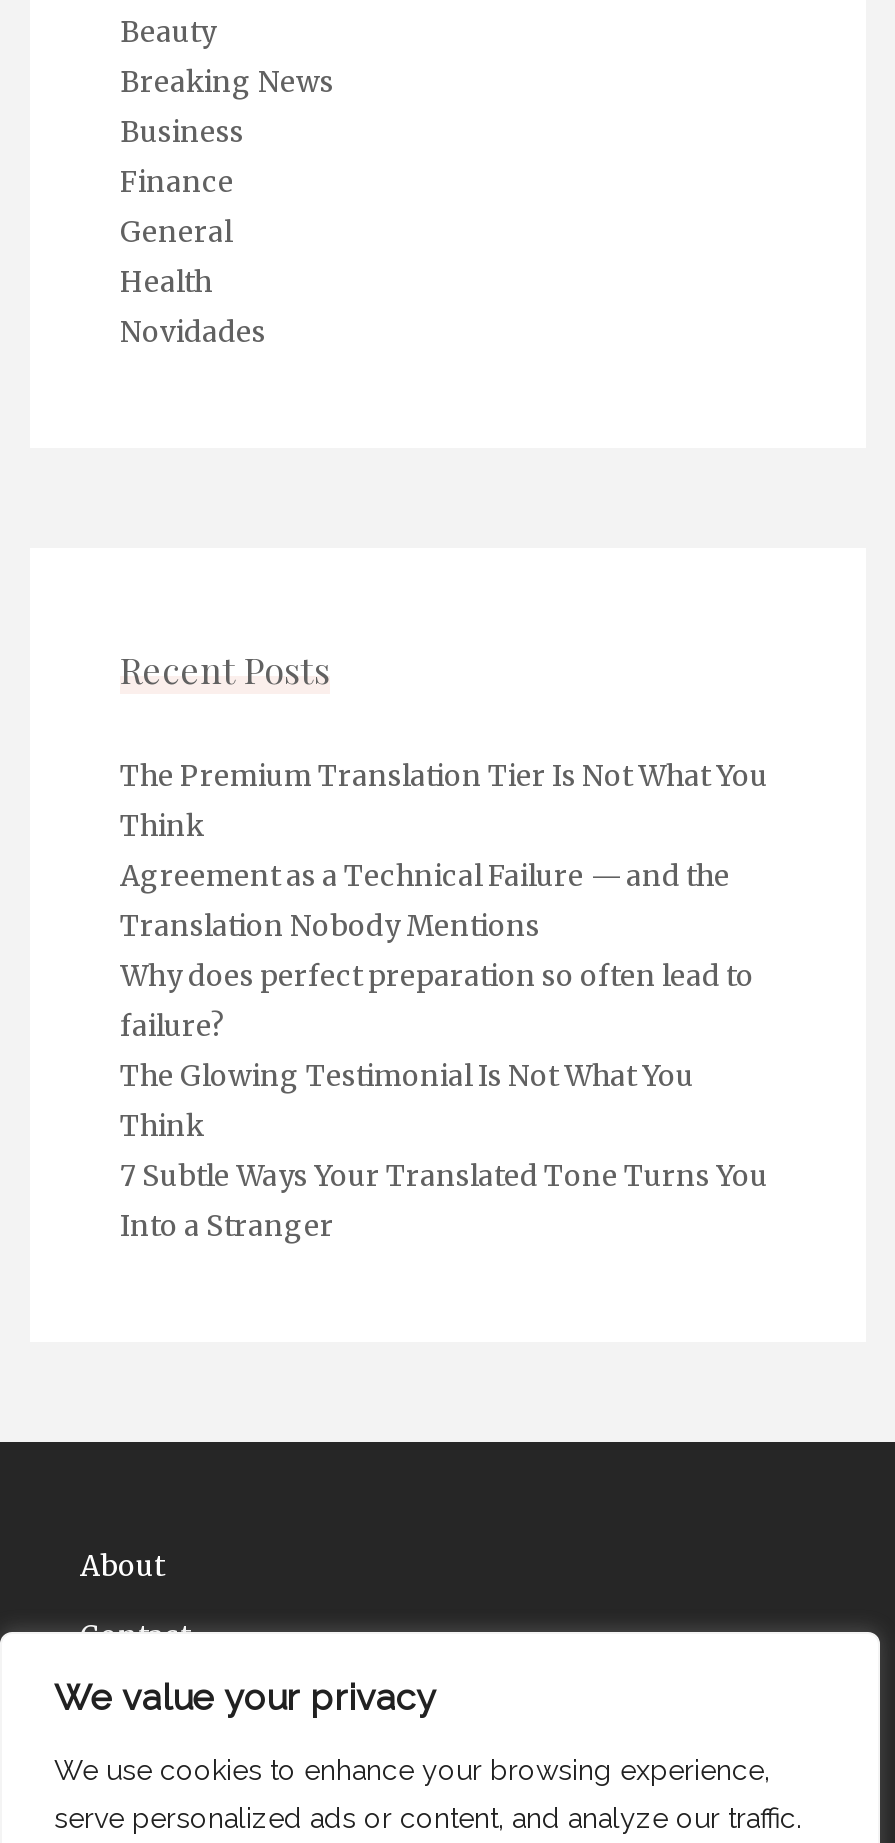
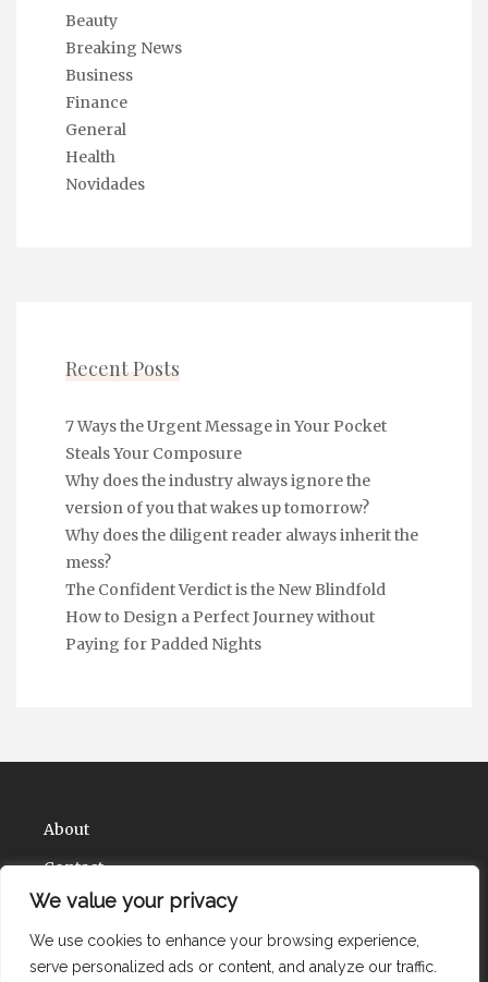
- The Premium Translation Tier Is Not What You
- Think
- Agreement as a Technical Failure — and the
- Translation Nobody Mentions
- Why does perfect preparation so often lead to
- failure?
- The Glowing Testimonial Is Not What You
- Think
- 7 Subtle Ways Your Translated Tone Turns You
- Into a Stranger
+ 7 Ways the Urgent Message in Your Pocket
+ Steals Your Composure
+ Why does the industry always ignore the
+ version of you that wakes up tomorrow?
+ Why does the diligent reader always inherit the
+ mess?
+ The Confident Verdict is the New Blindfold
+ How to Design a Perfect Journey without
+ Paying for Padded Nights
